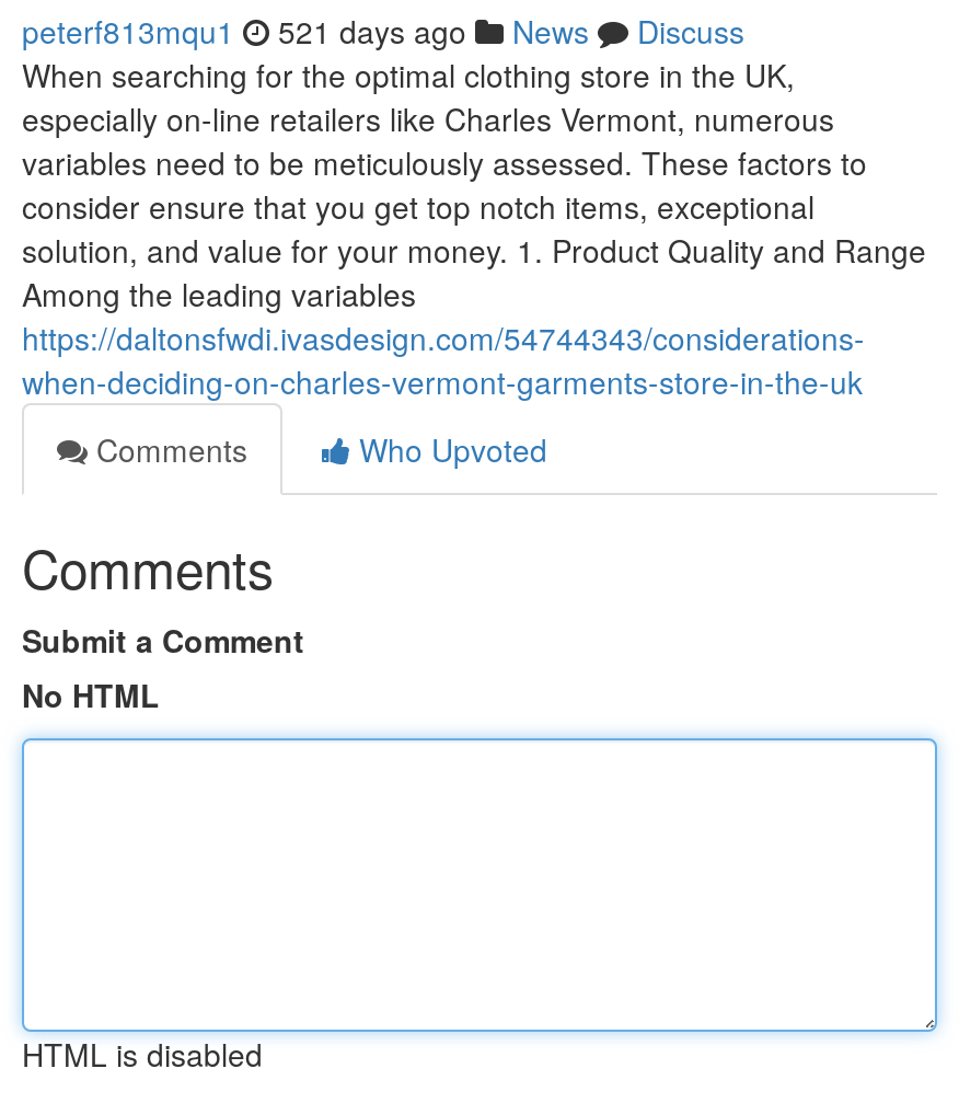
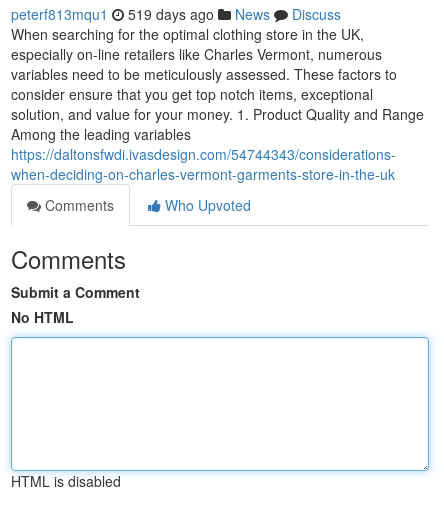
- peterf813mqu1 521 days ago News Discuss
+ peterf813mqu1 519 days ago News Discuss
